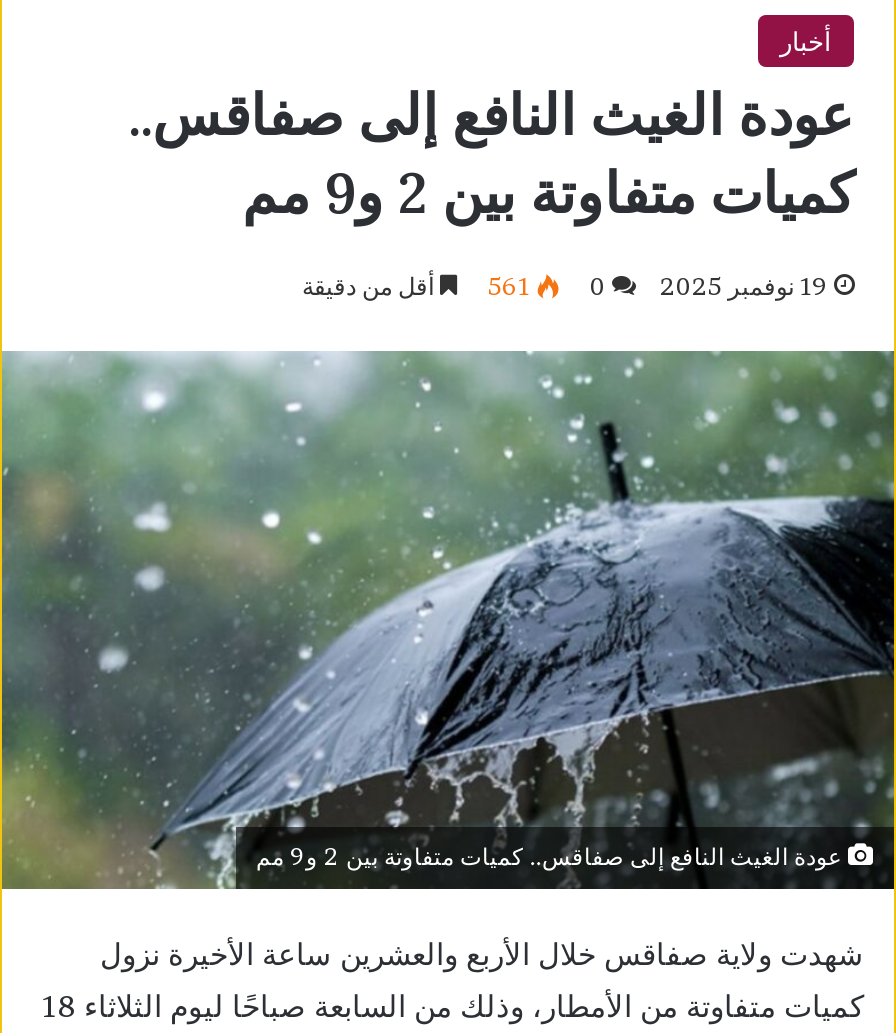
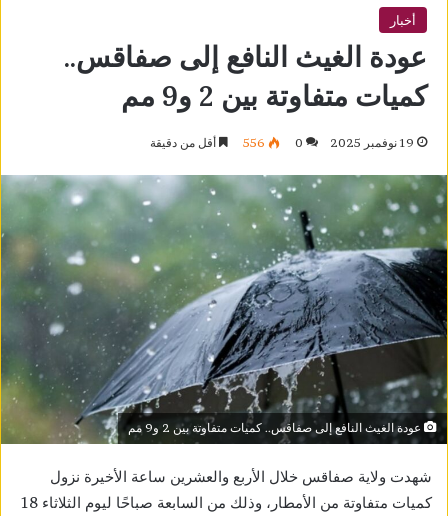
- 561
+ 556
